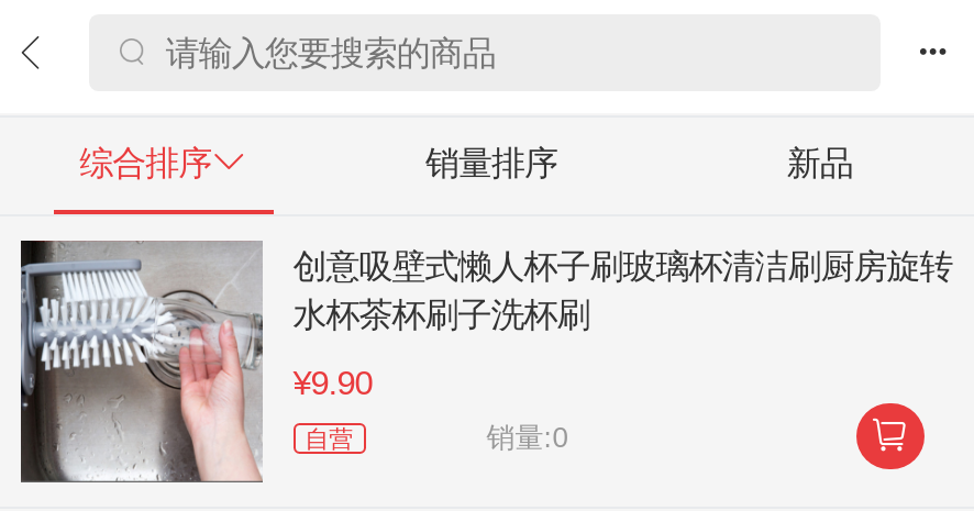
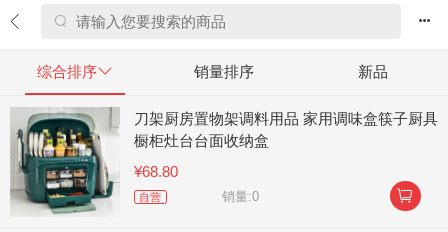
- [image]
- 创意吸壁式懒人杯子刷玻璃杯清洁刷厨房旋转
- 水杯茶杯刷子洗杯刷
+ [image]
+ 刀架厨房置物架调料用品 家用调味盒筷子厨具
+ 橱柜灶台台面收纳盒

- ¥9.90
+ ¥68.80
